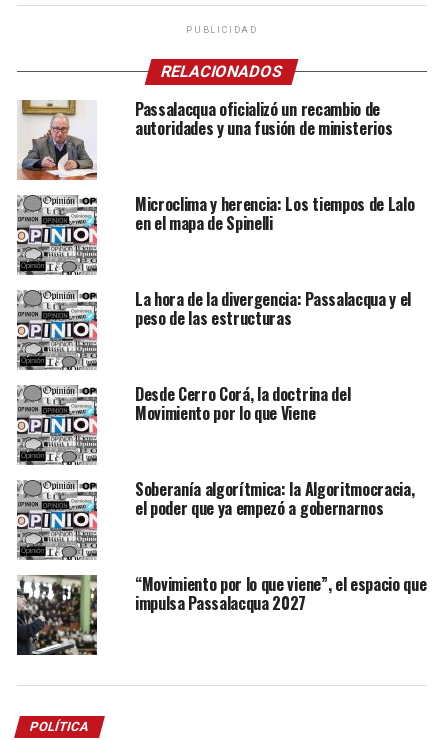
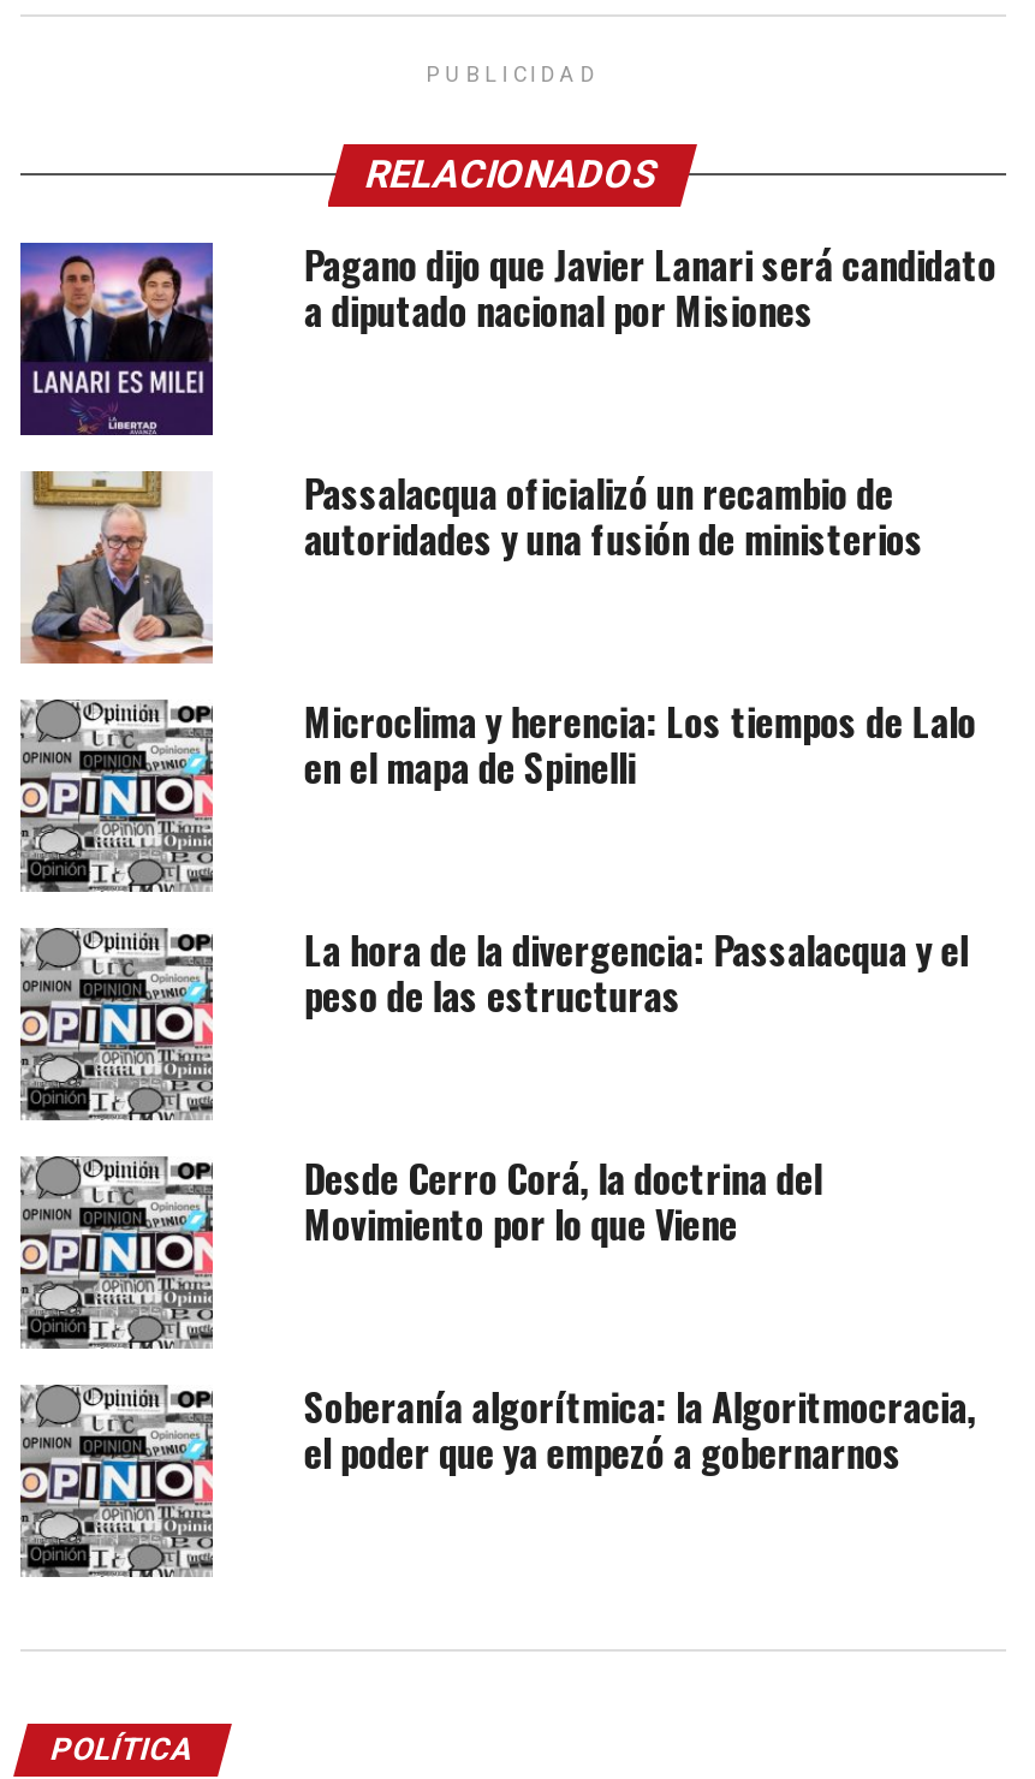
+ [image]
+ Pagano dijo que Javier Lanari será candidato
+ a diputado nacional por Misiones

moved down: [image] | Passalacqua oficializó un recambio de | autoridades y una fusión de ministerios | ... | Soberanía algorítmica: la Algoritmocracia, | el poder que ya empezó a gobernarnos

- [image]
- “Movimiento por lo que viene”, el espacio que
- impulsa Passalacqua 2027
